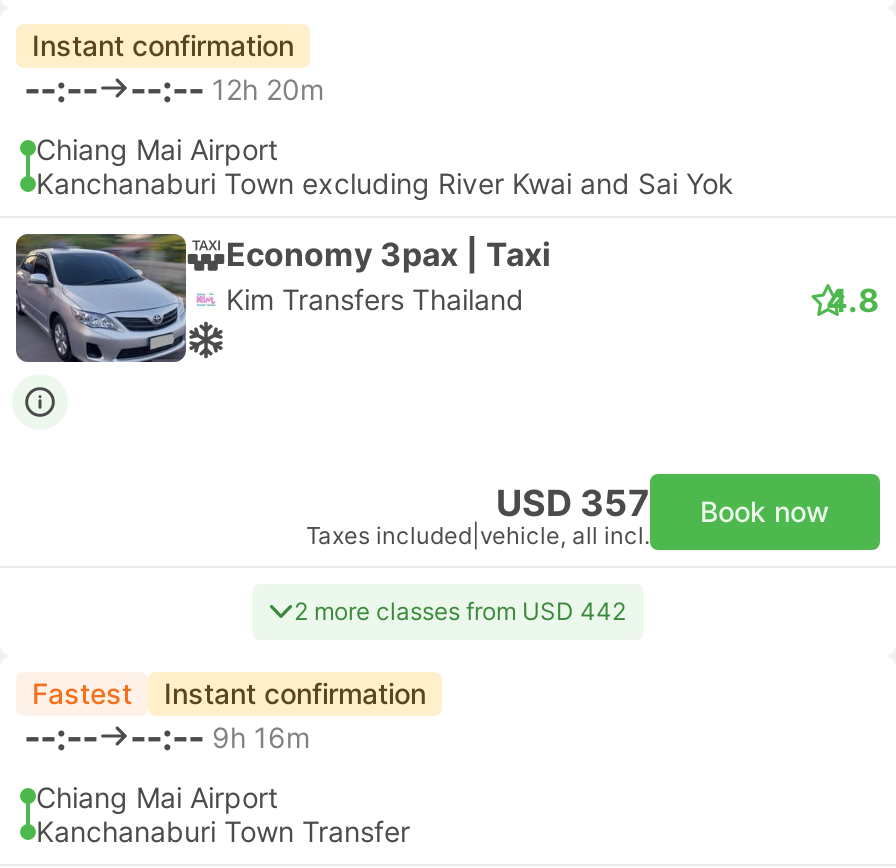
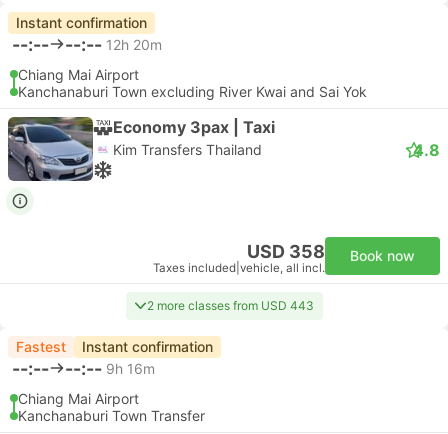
- USD 357 Book now
+ USD 358 Book now

- 2 more classes from USD 442
+ 2 more classes from USD 443
